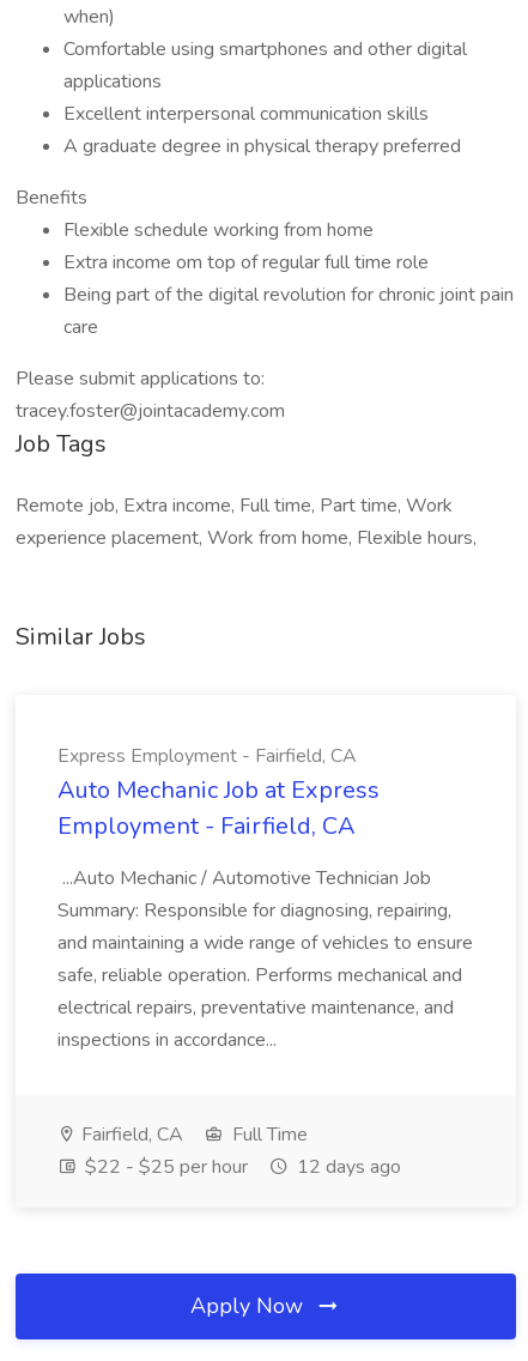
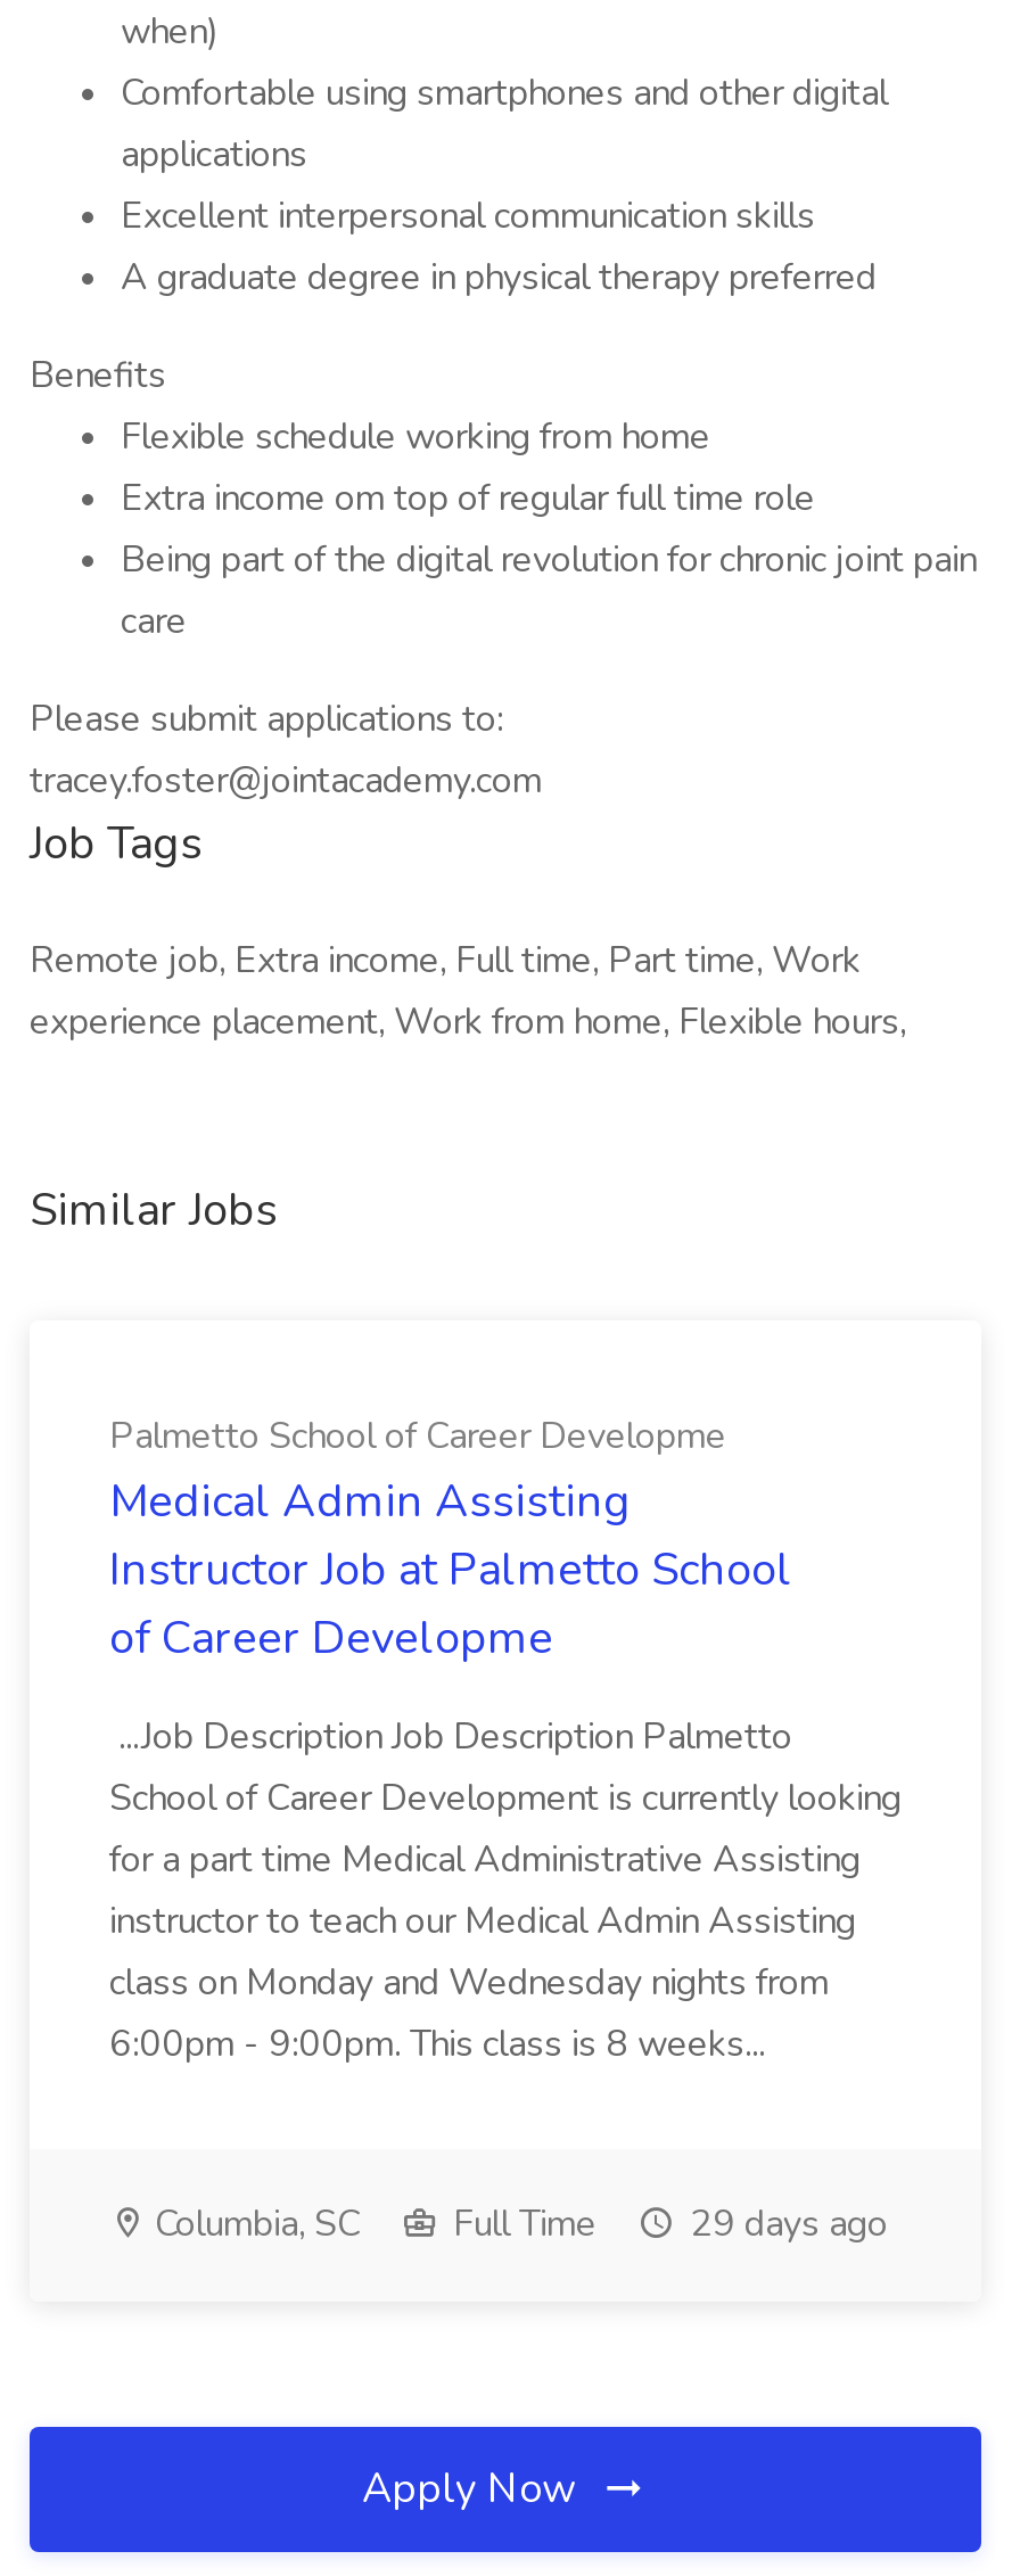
- Express Employment - Fairfield, CA
- Auto Mechanic Job at Express
- Employment - Fairfield, CA
+ Palmetto School of Career Developme
+ Medical Admin Assisting
+ Instructor Job at Palmetto School
+ of Career Developme

- ...Auto Mechanic / Automotive Technician Job
- Summary: Responsible for diagnosing, repairing,
- and maintaining a wide range of vehicles to ensure
- safe, reliable operation. Performs mechanical and
- electrical repairs, preventative maintenance, and
- inspections in accordance...
+ ...Job Description Job Description Palmetto
+ School of Career Development is currently looking
+ for a part time Medical Administrative Assisting
+ instructor to teach our Medical Admin Assisting
+ class on Monday and Wednesday nights from
+ 6:00pm - 9:00pm. This class is 8 weeks...

- Fairfield, CA
+ Columbia, SC

moved down: Full Time

- $22 - $25 per hour
- 12 days ago
+ 29 days ago
